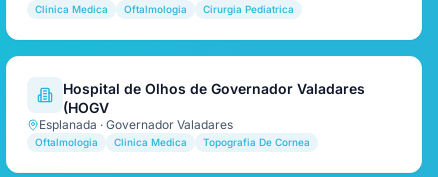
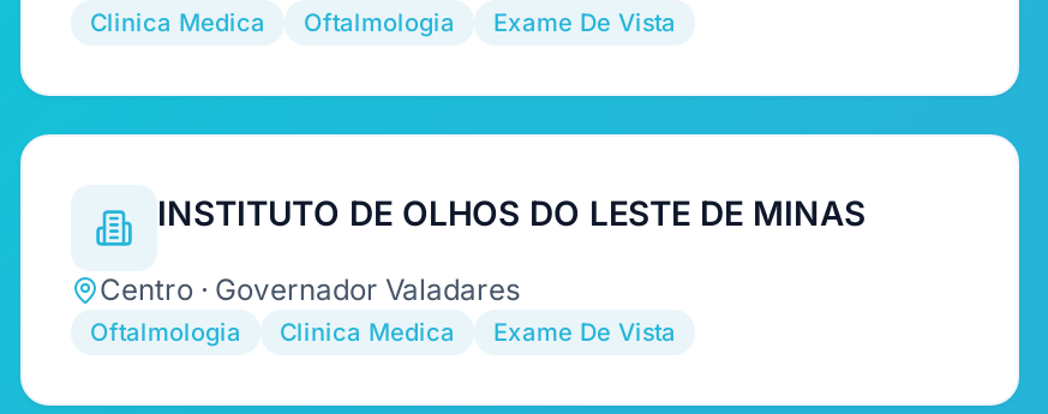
- Cirurgia Pediatrica
+ Exame De Vista

- Hospital de Olhos de Governador Valadares
- (HOGV
- Esplanada · Governador Valadares
+ INSTITUTO DE OLHOS DO LESTE DE MINAS
+ Centro · Governador Valadares

- Topografia De Cornea
+ Exame De Vista
